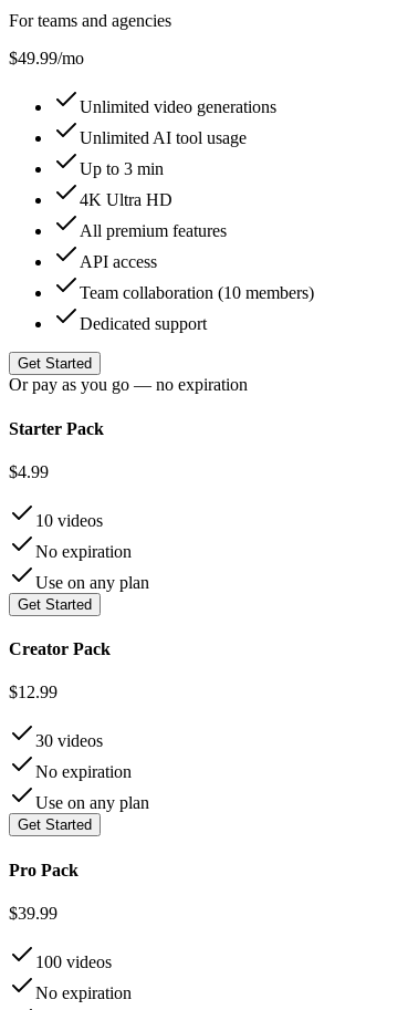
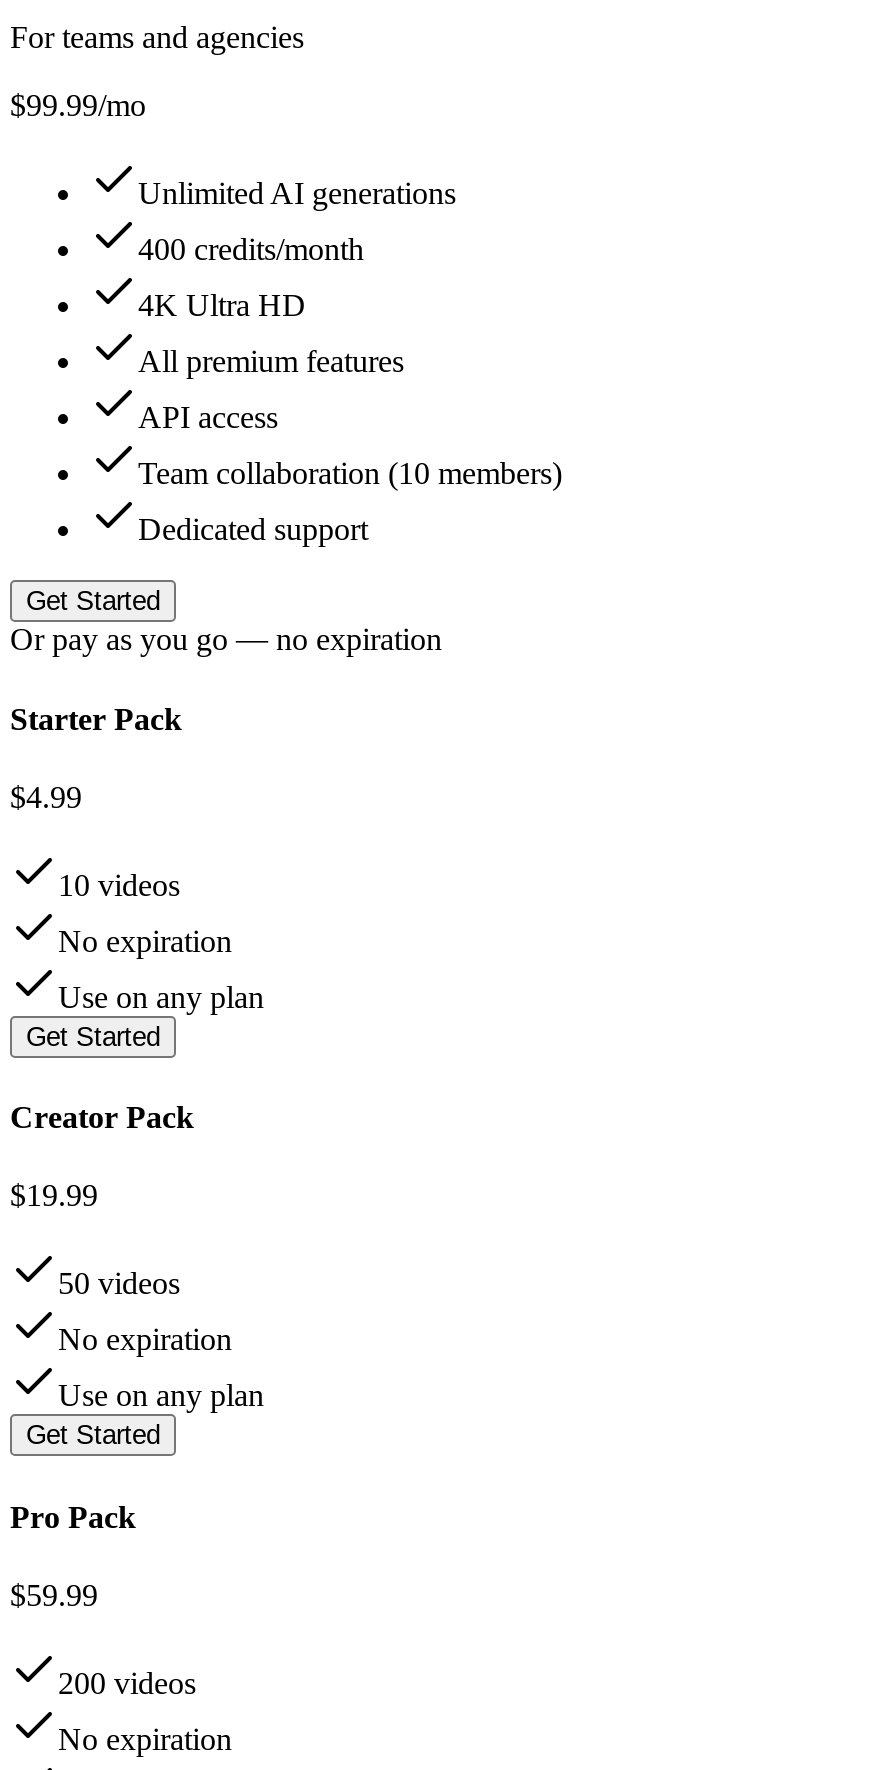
- $49.99/mo
- Unlimited video generations
- Unlimited AI tool usage
- Up to 3 min
+ $99.99/mo
+ Unlimited AI generations
+ 400 credits/month

- $12.99
+ $19.99

- 30 videos
+ 50 videos

- $39.99
+ $59.99

- 100 videos
+ 200 videos
